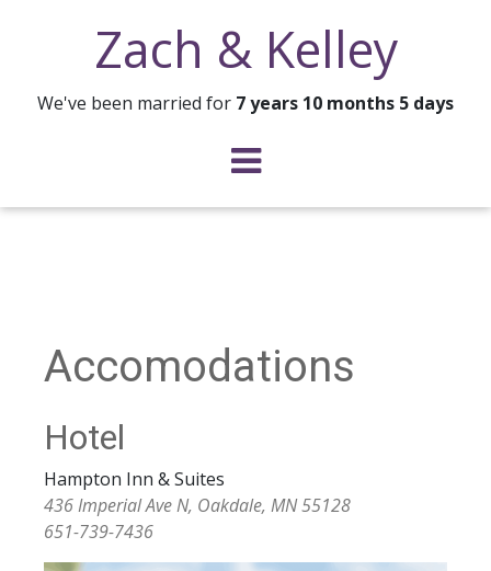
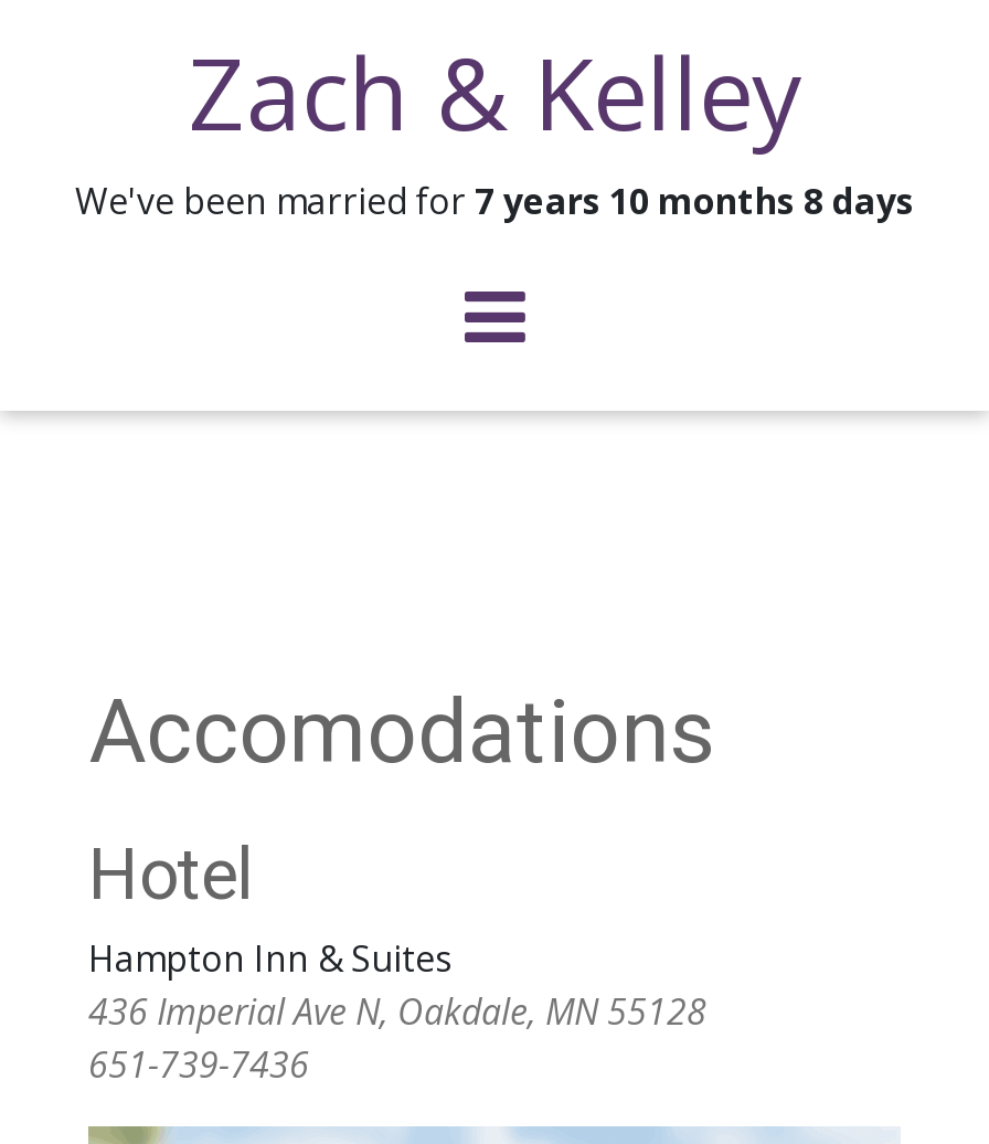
- We've been married for 7 years 10 months 5 days
+ We've been married for 7 years 10 months 8 days
